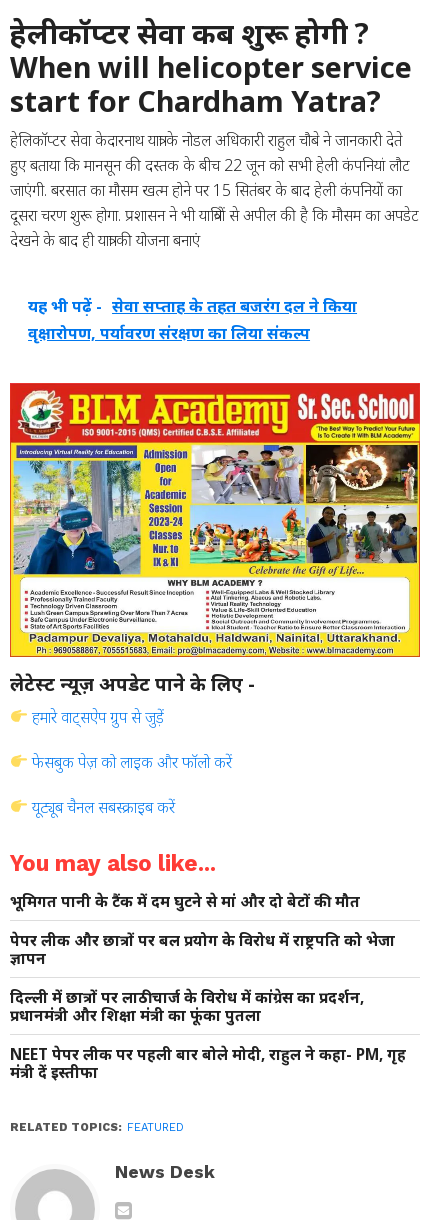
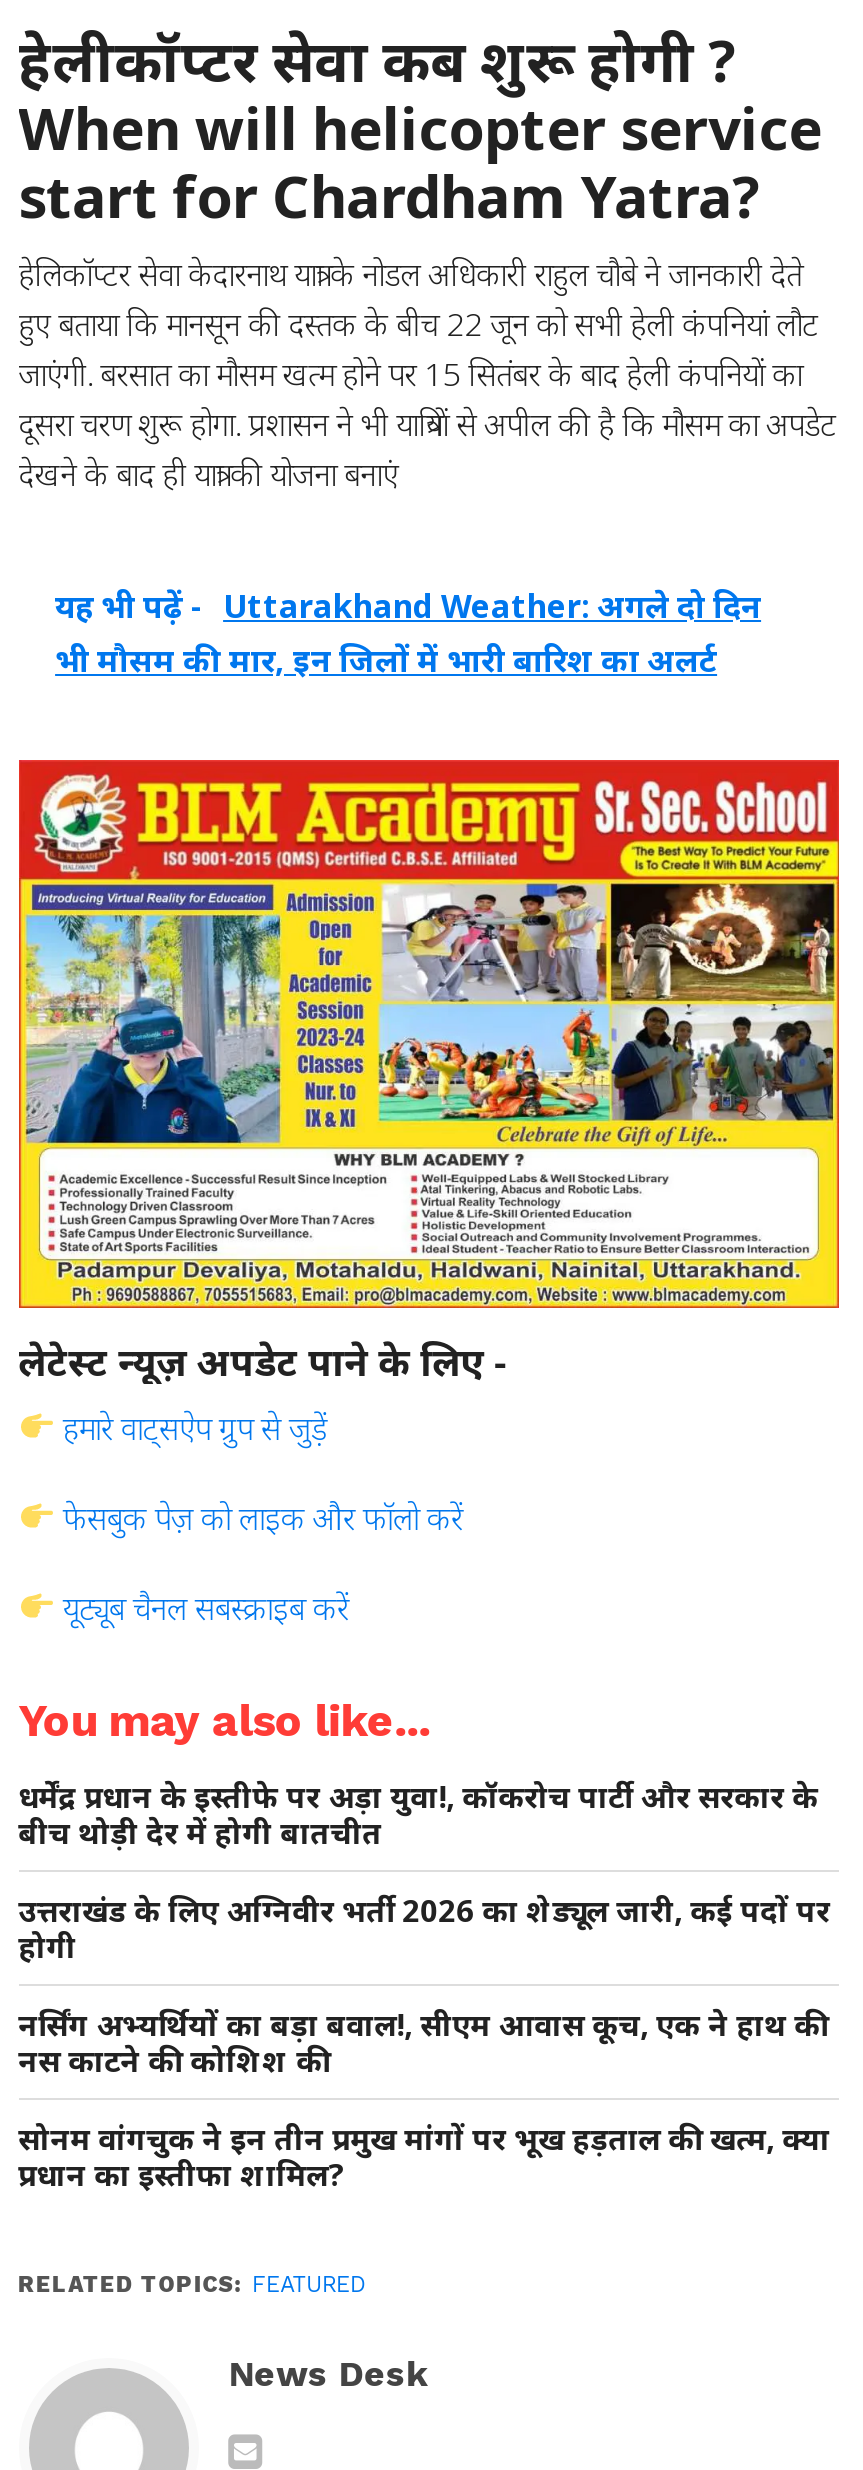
- यह भी पढ़ें - सेवा सप्ताह के तहत बजरंग दल ने किया
- वृक्षारोपण, पर्यावरण संरक्षण का लिया संकल्प
+ यह भी पढ़ें - Uttarakhand Weather: अगले दो दिन
+ भी मौसम की मार, इन जिलों में भारी बारिश का अलर्ट

- भूमिगत पानी के टैंक में दम घुटने से मां और दो बेटों की मौत
+ धर्मेंद्र प्रधान के इस्तीफे पर अड़ा युवा!, कॉकरोच पार्टी और सरकार के
+ बीच थोड़ी देर में होगी बातचीत

- पेपर लीक और छात्रों पर बल प्रयोग के विरोध में राष्ट्रपति को भेजा
- ज्ञापन
+ उत्तराखंड के लिए अग्निवीर भर्ती 2026 का शेड्यूल जारी, कई पदों पर
+ होगी

- दिल्ली में छात्रों पर लाठीचार्ज के विरोध में कांग्रेस का प्रदर्शन,
- प्रधानमंत्री और शिक्षा मंत्री का फूंका पुतला
+ नर्सिंग अभ्यर्थियों का बड़ा बवाल!, सीएम आवास कूच, एक ने हाथ की
+ नस काटने की कोशिश की

- NEET पेपर लीक पर पहली बार बोले मोदी, राहुल ने कहा- PM, गृह
- मंत्री दें इस्तीफा
+ सोनम वांगचुक ने इन तीन प्रमुख मांगों पर भूख हड़ताल की खत्म, क्या
+ प्रधान का इस्तीफा शामिल?
